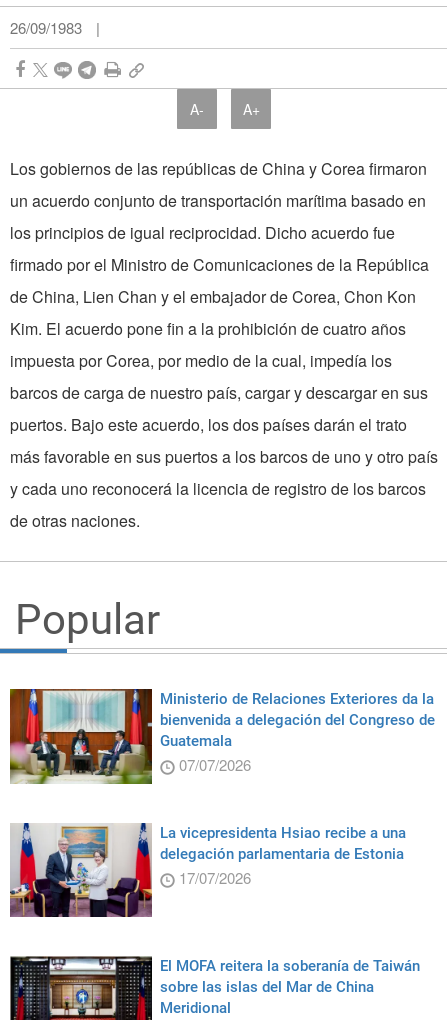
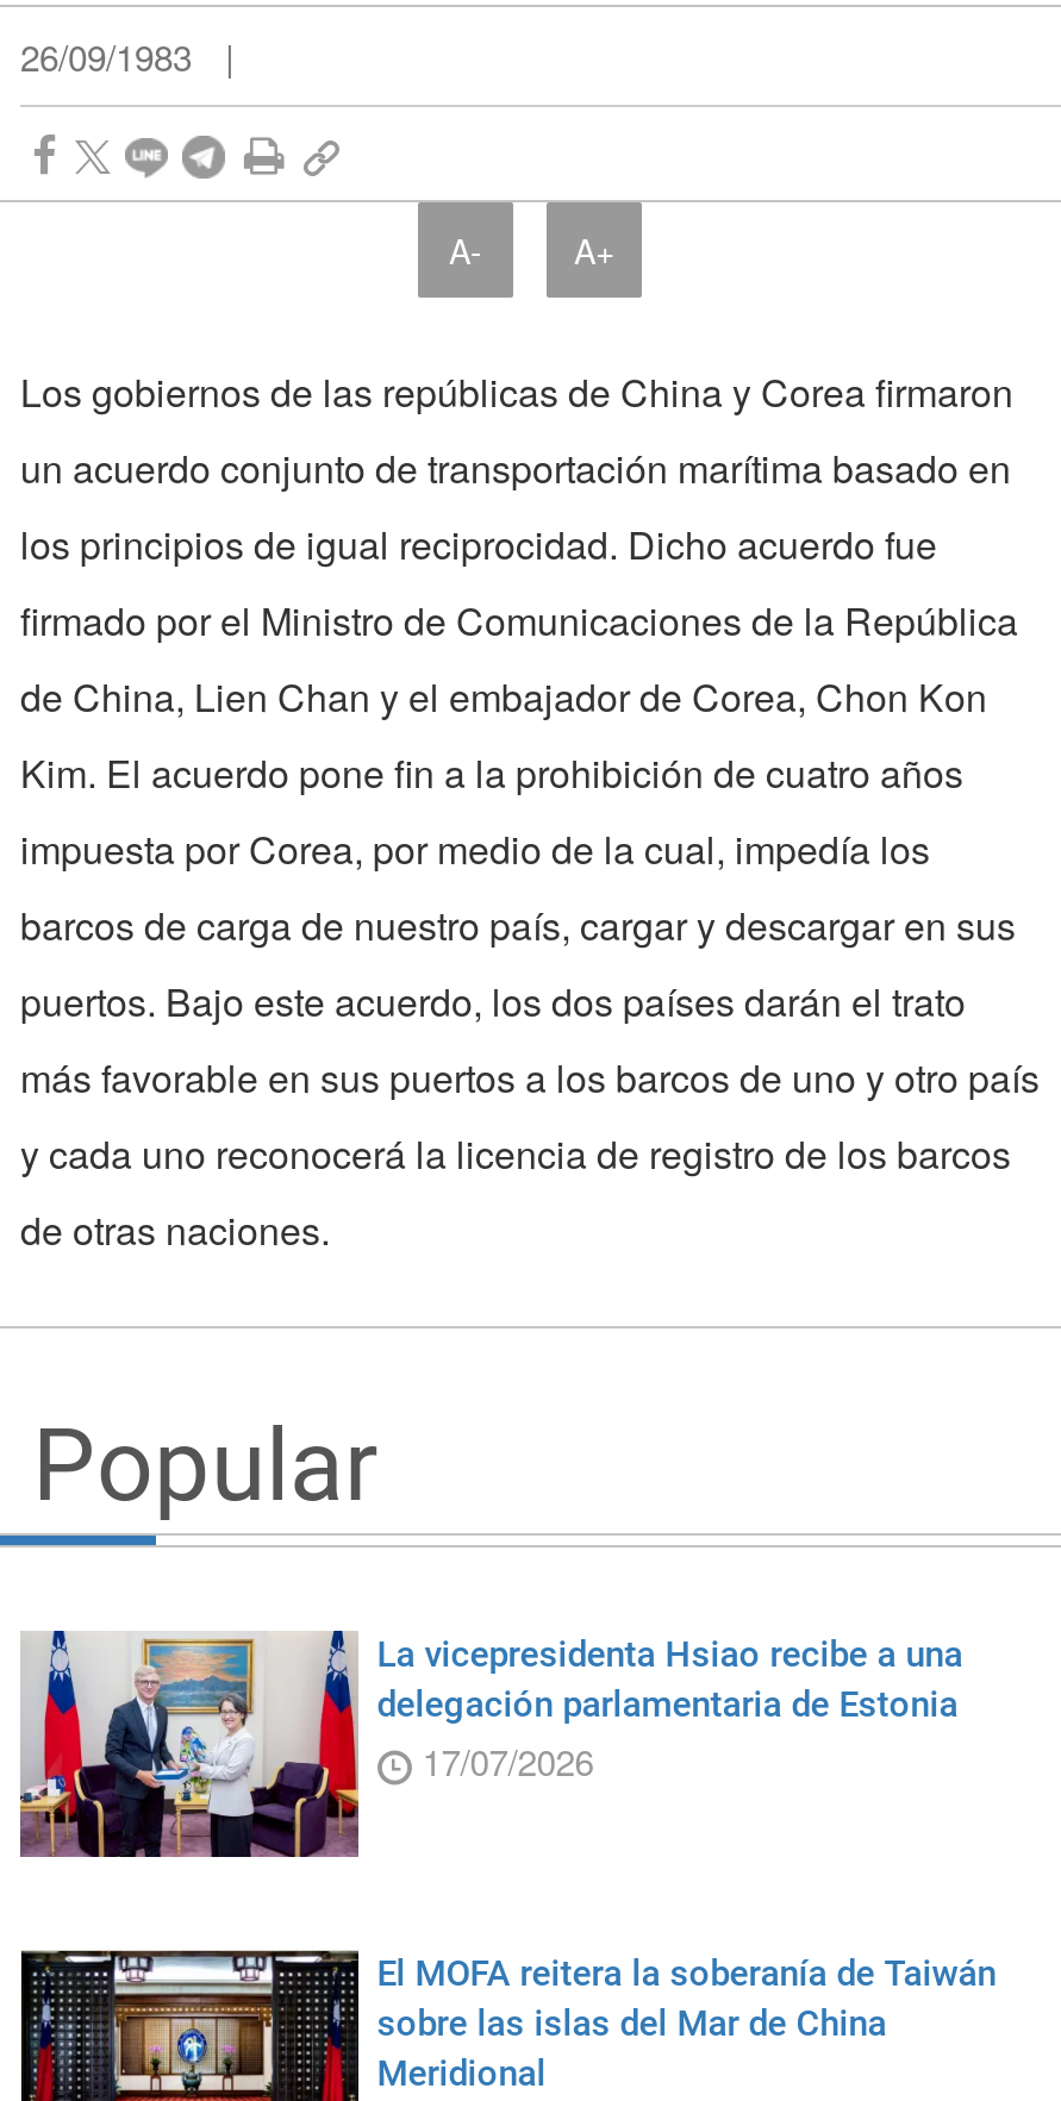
- [image]
- Ministerio de Relaciones Exteriores da la
- bienvenida a delegación del Congreso de
- Guatemala
- 07/07/2026
